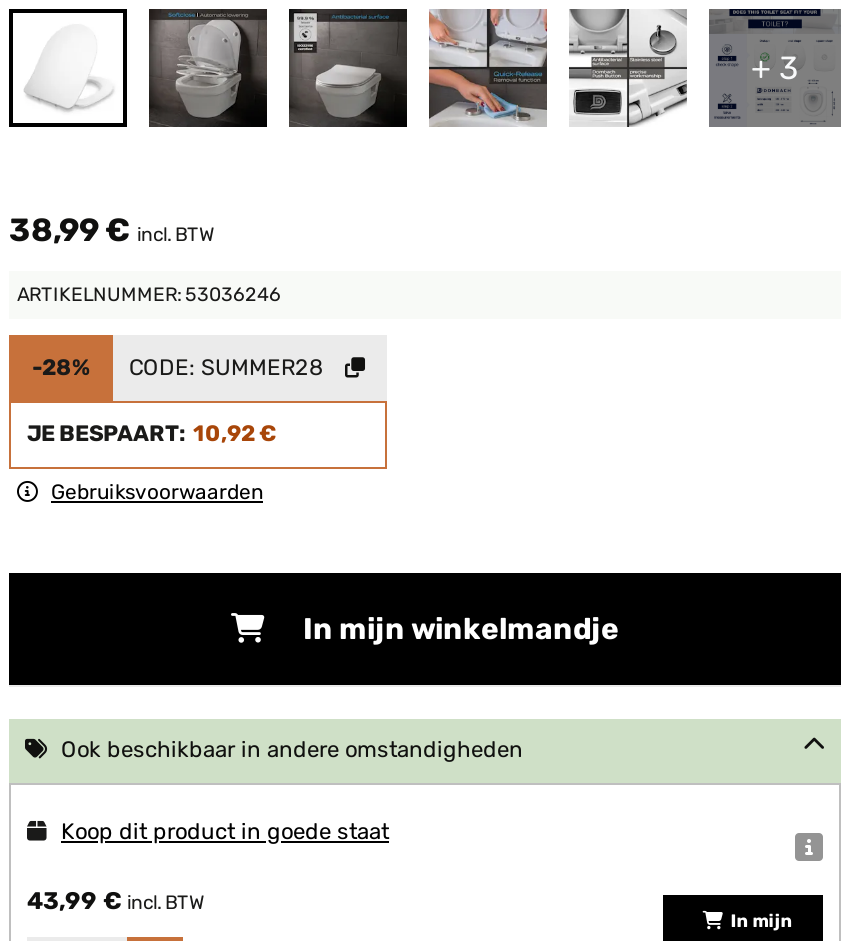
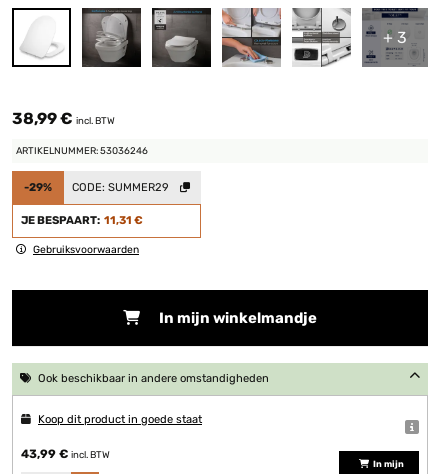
- -28%
+ -29%

- CODE: SUMMER28
+ CODE: SUMMER29

- JE BESPAART: 10,92 €
+ JE BESPAART: 11,31 €
